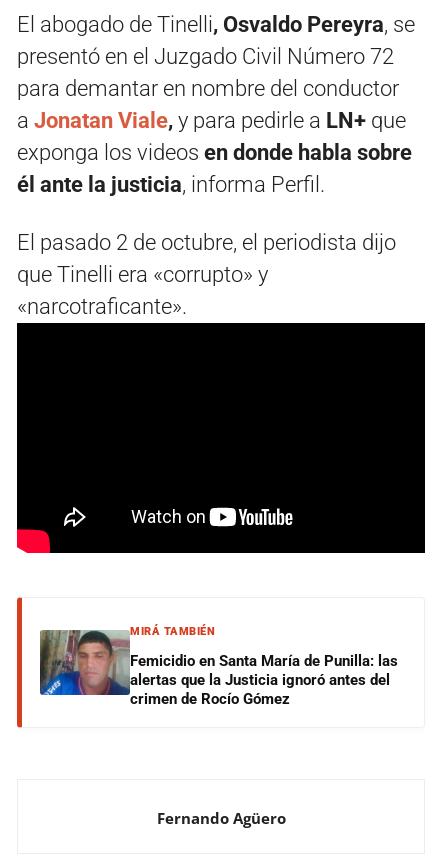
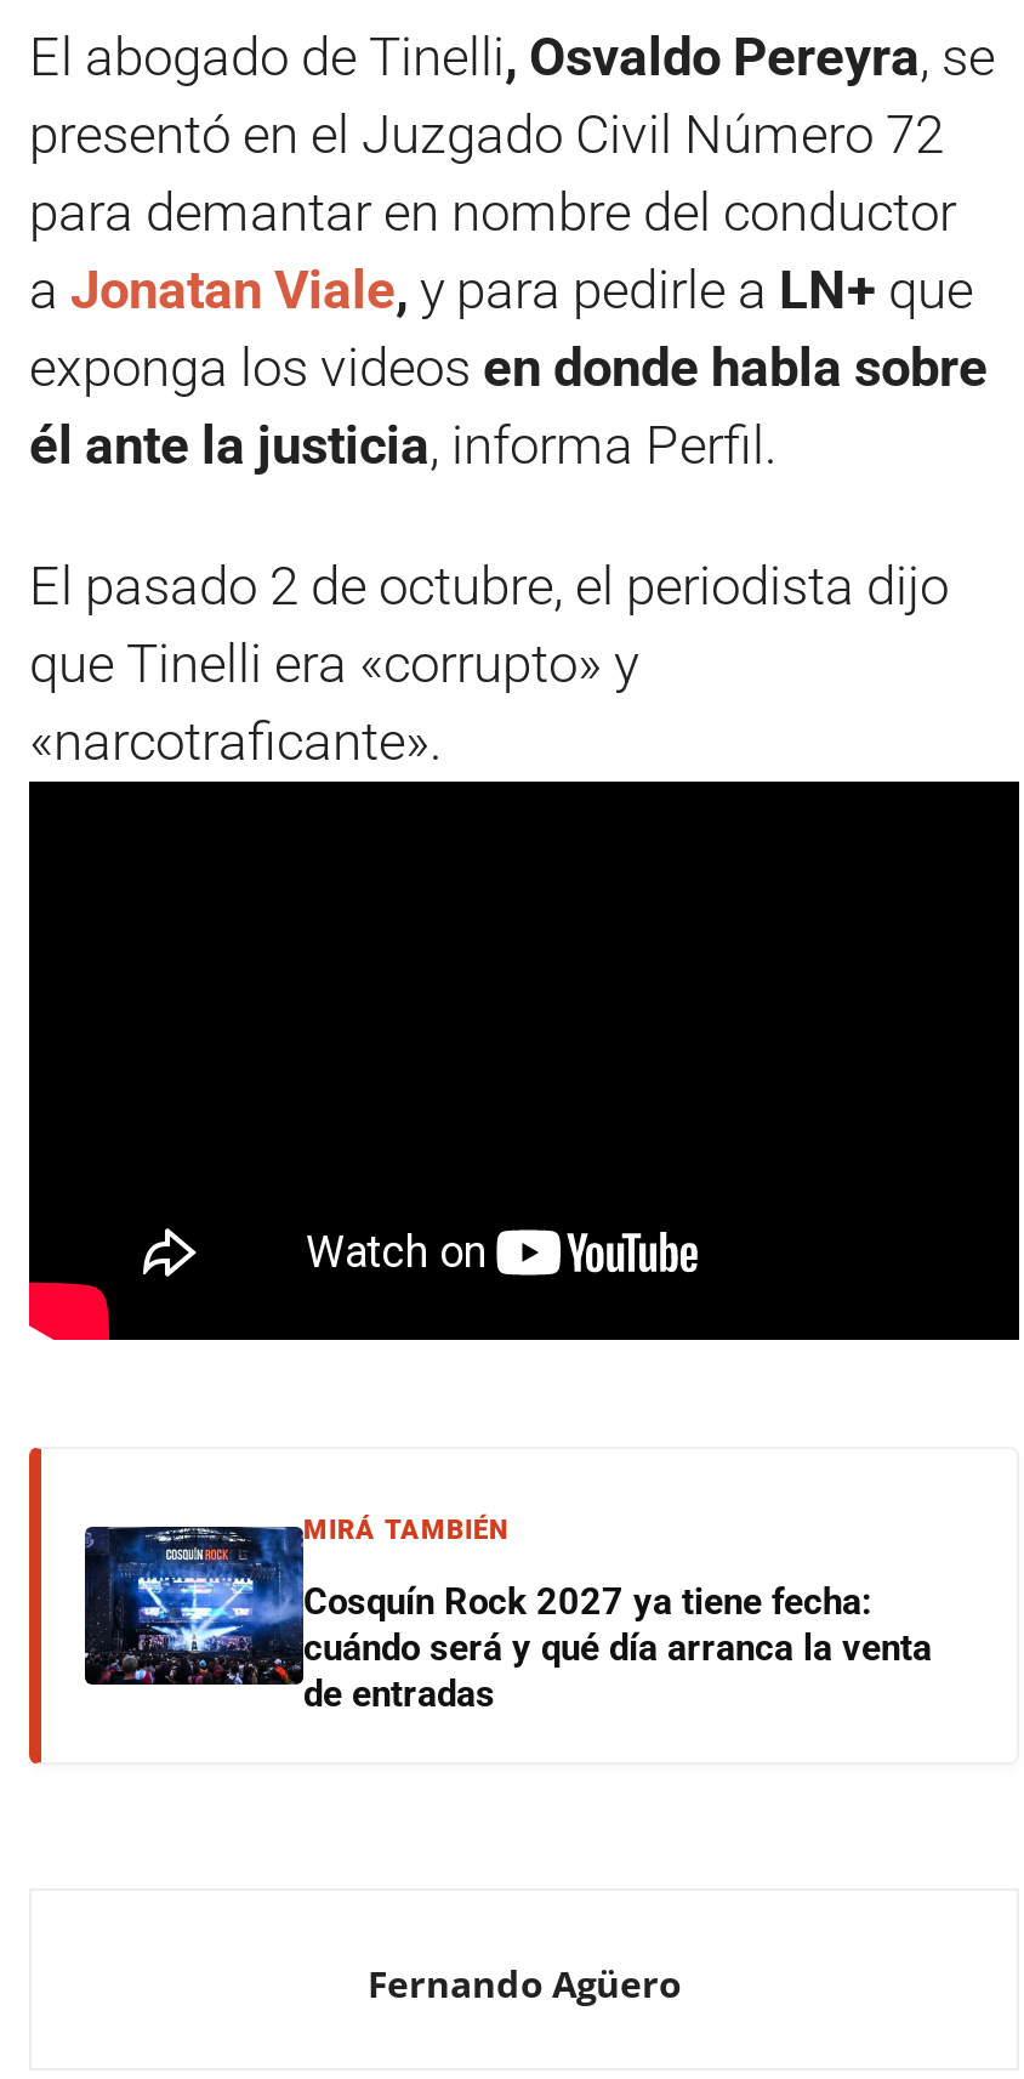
- [image]
- Femicidio en Santa María de Punilla: las
- alertas que la Justicia ignoró antes del
- crimen de Rocío Gómez
+ [image]
+ Cosquín Rock 2027 ya tiene fecha:
+ cuándo será y qué día arranca la venta
+ de entradas
